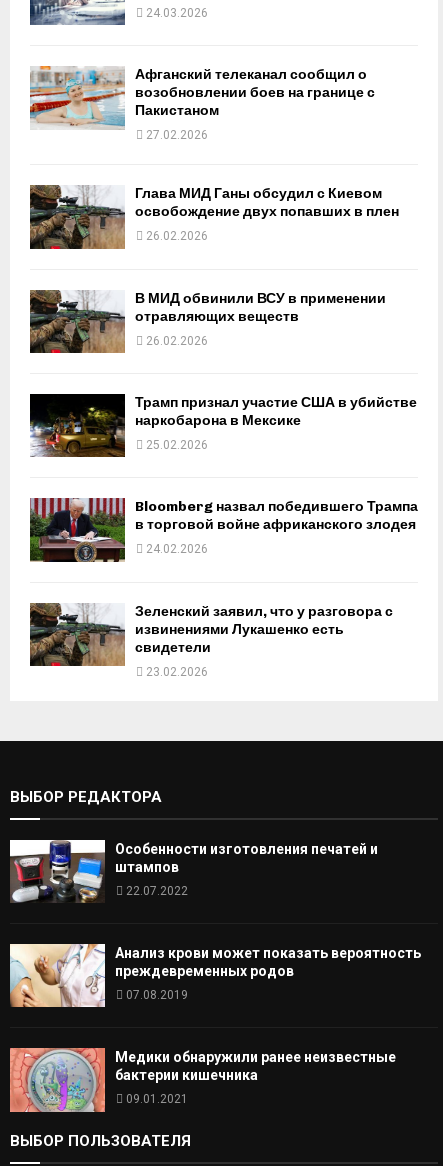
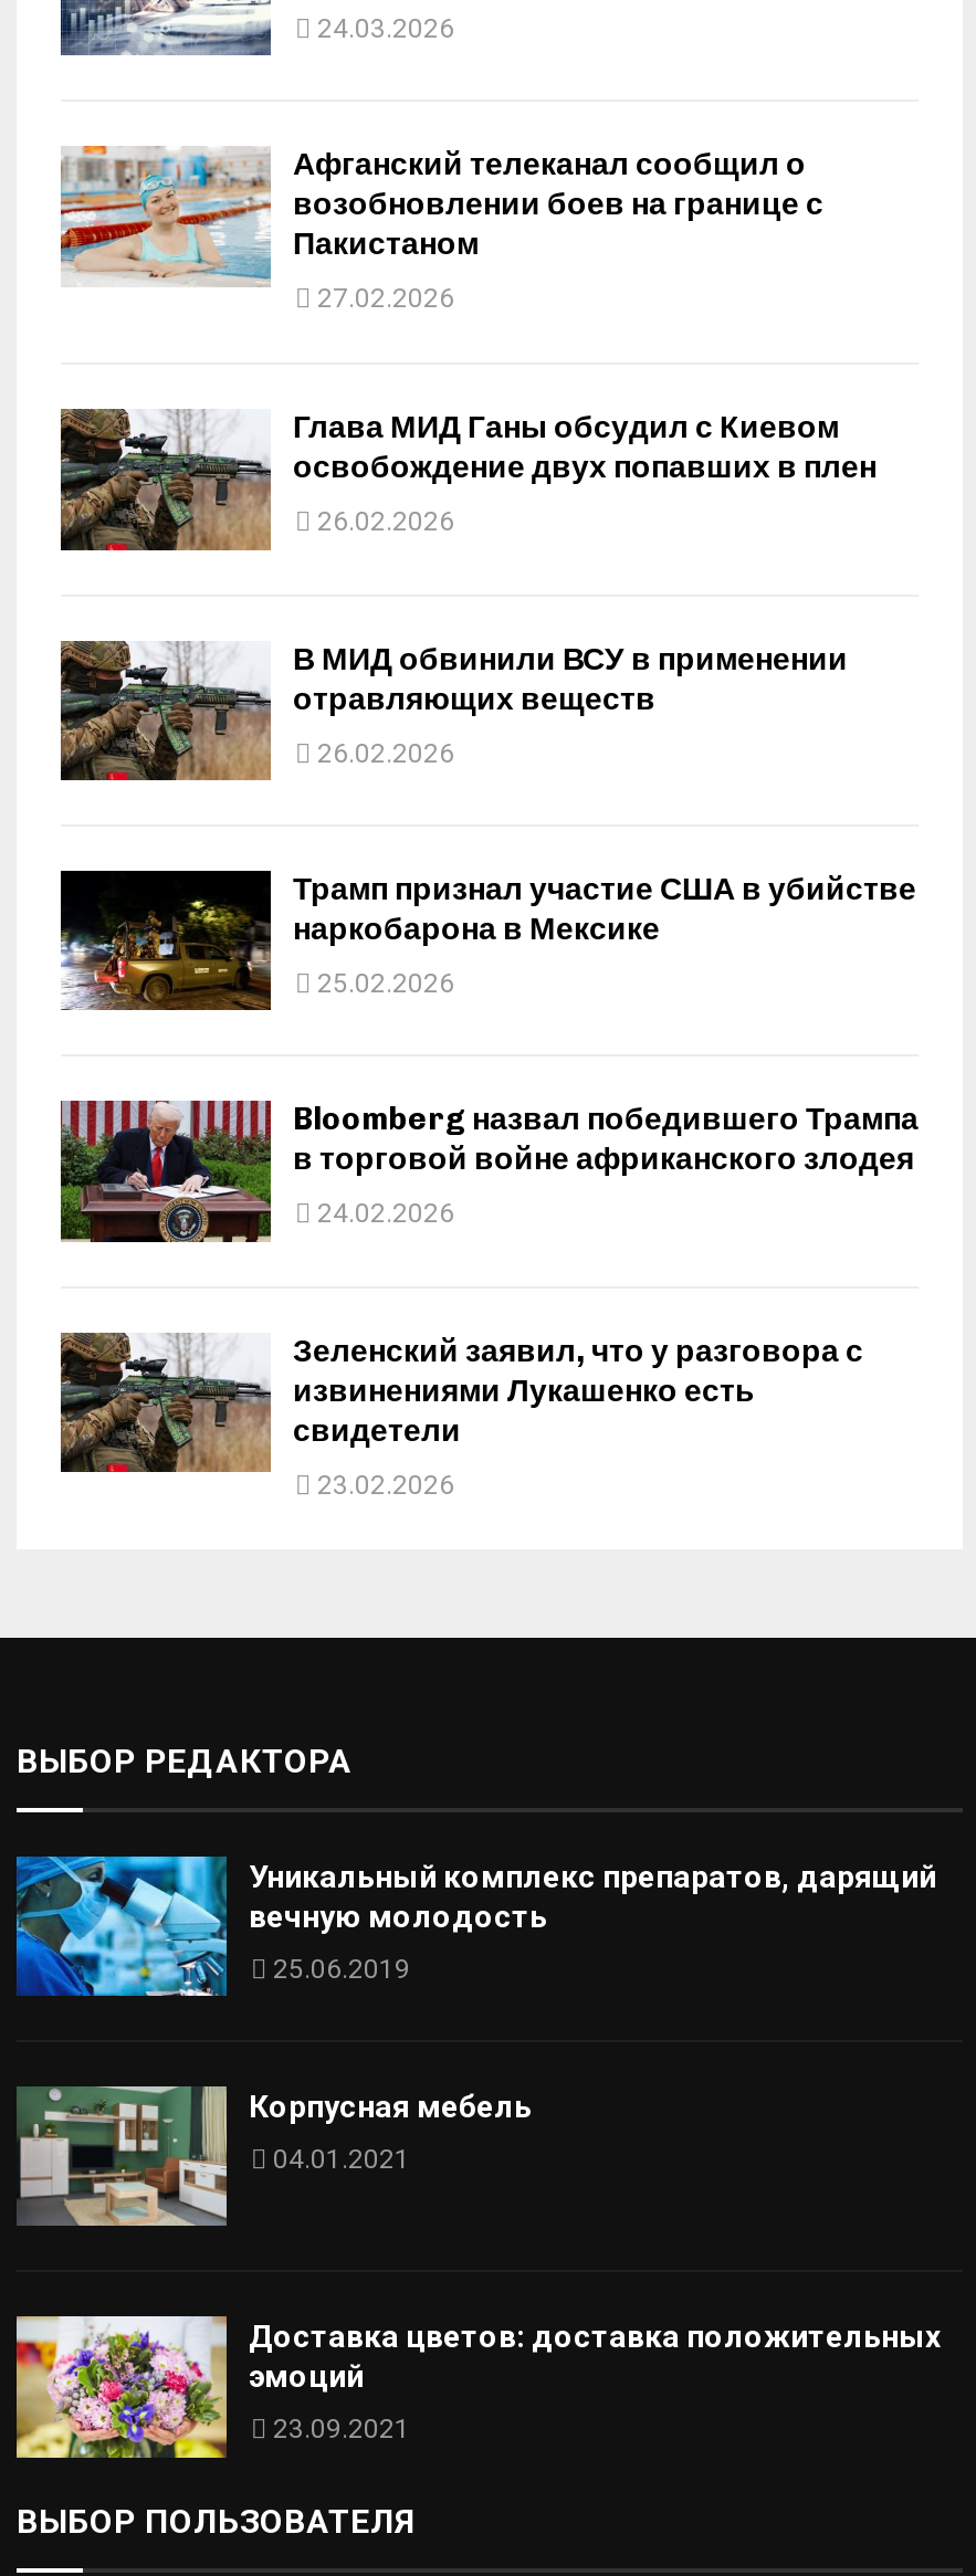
- [image]
- Особенности изготовления печатей и
- штампов
+ [image]
+ Уникальный комплекс препаратов, дарящий
+ вечную молодость

- 22.07.2022
+ 25.06.2019

- [image]
- Анализ крови может показать вероятность
- преждевременных родов
+ [image]
+ Корпусная мебель

- 07.08.2019
+ 04.01.2021

- [image]
- Медики обнаружили ранее неизвестные
- бактерии кишечника
+ [image]
+ Доставка цветов: доставка положительных
+ эмоций

- 09.01.2021
+ 23.09.2021
